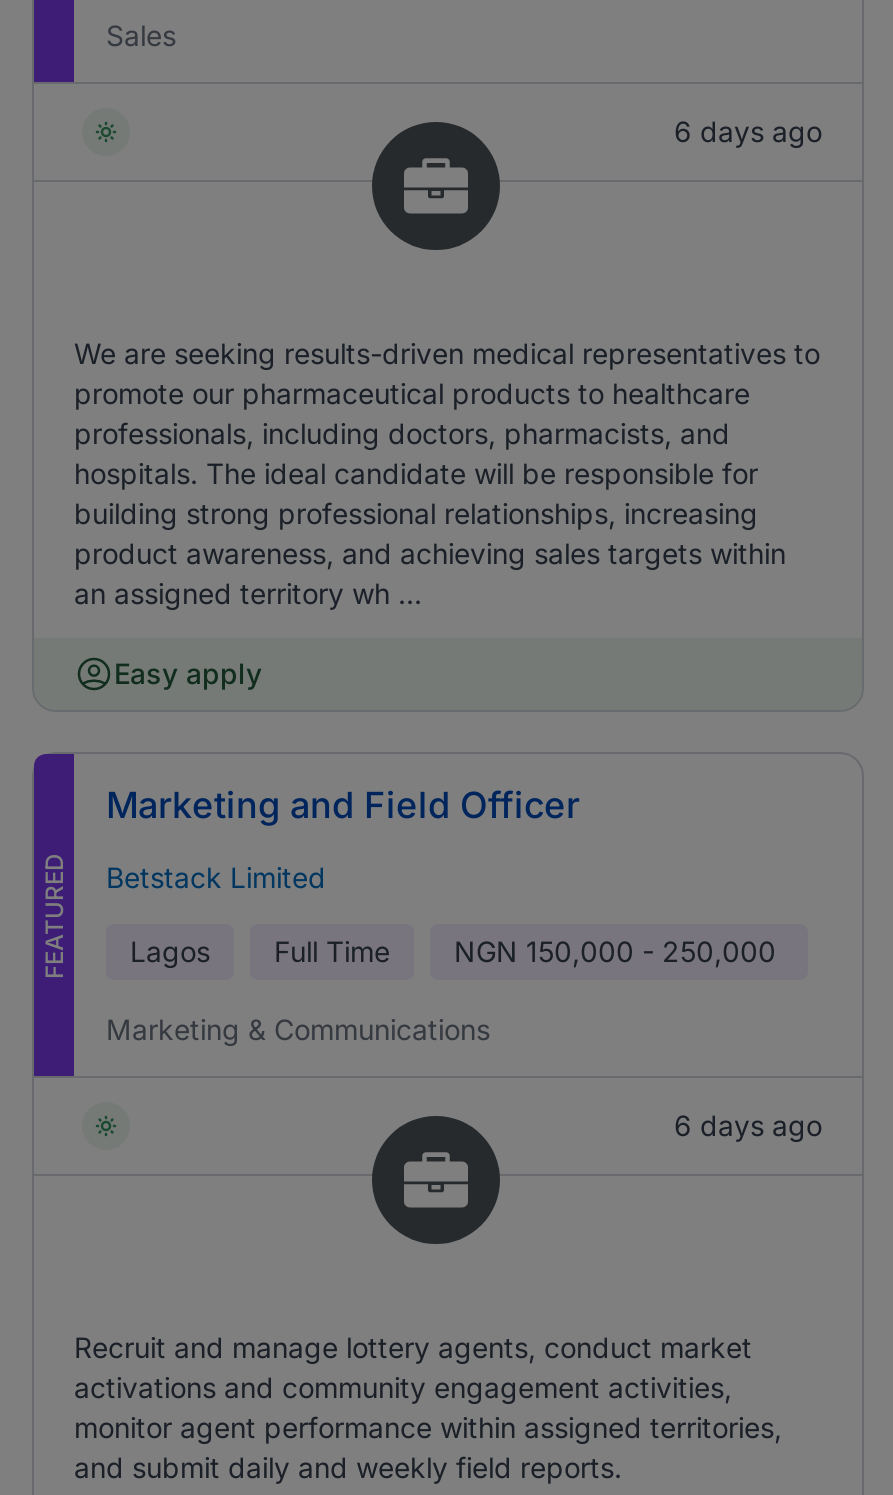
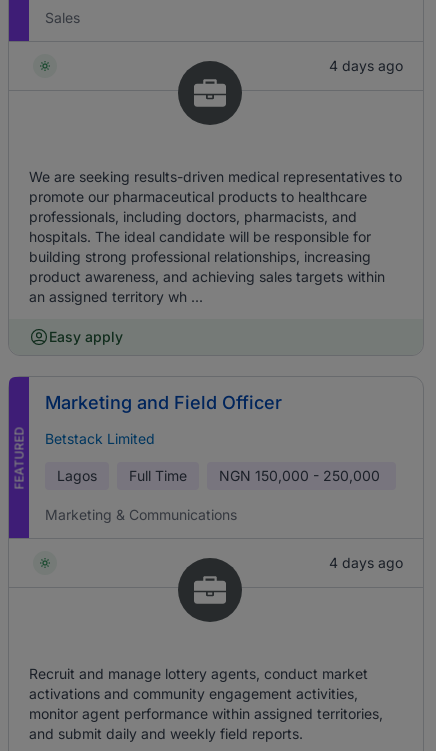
- 6 days ago
+ 4 days ago

- 6 days ago
+ 4 days ago
